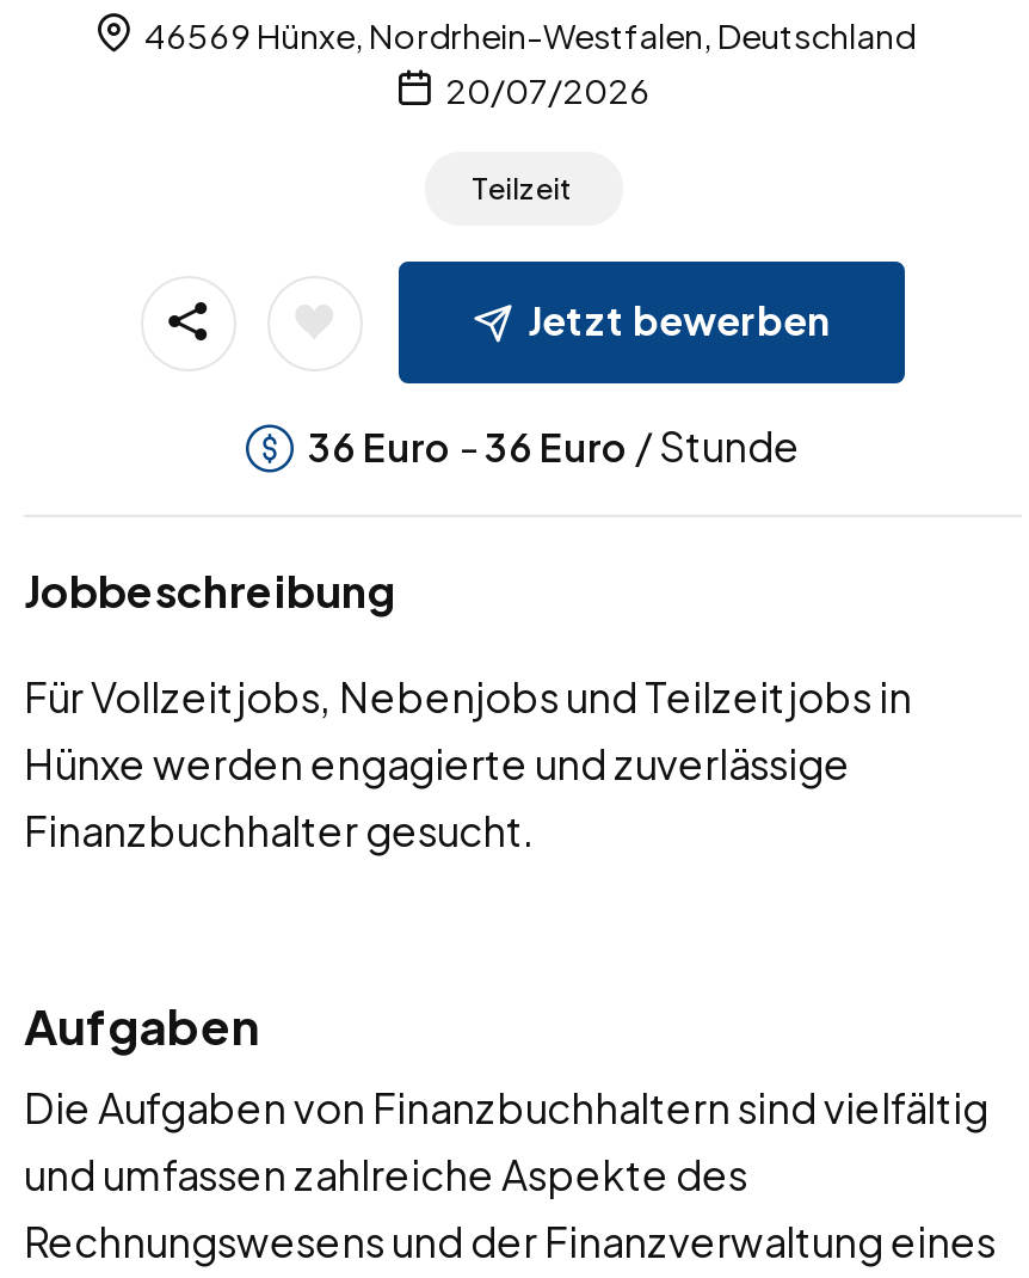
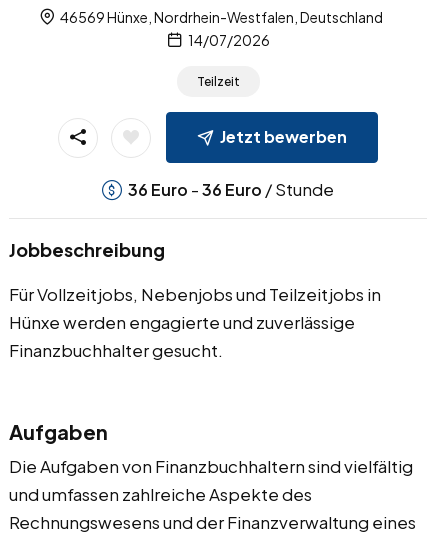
- 20/07/2026
+ 14/07/2026
